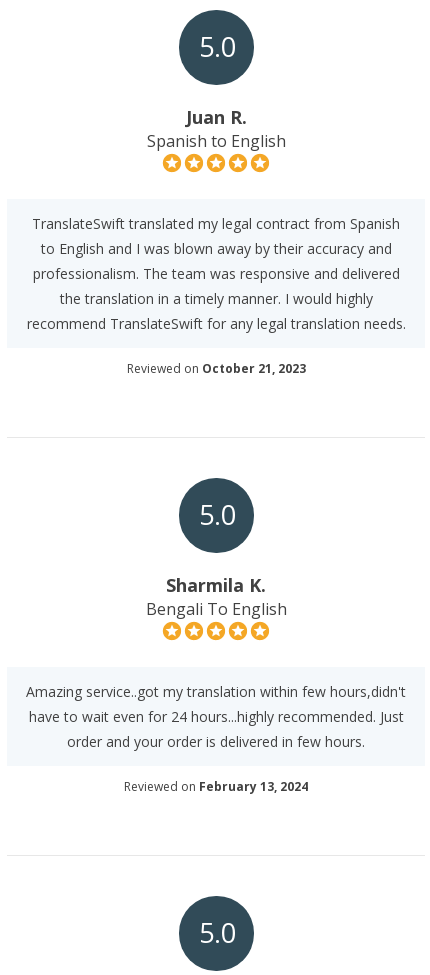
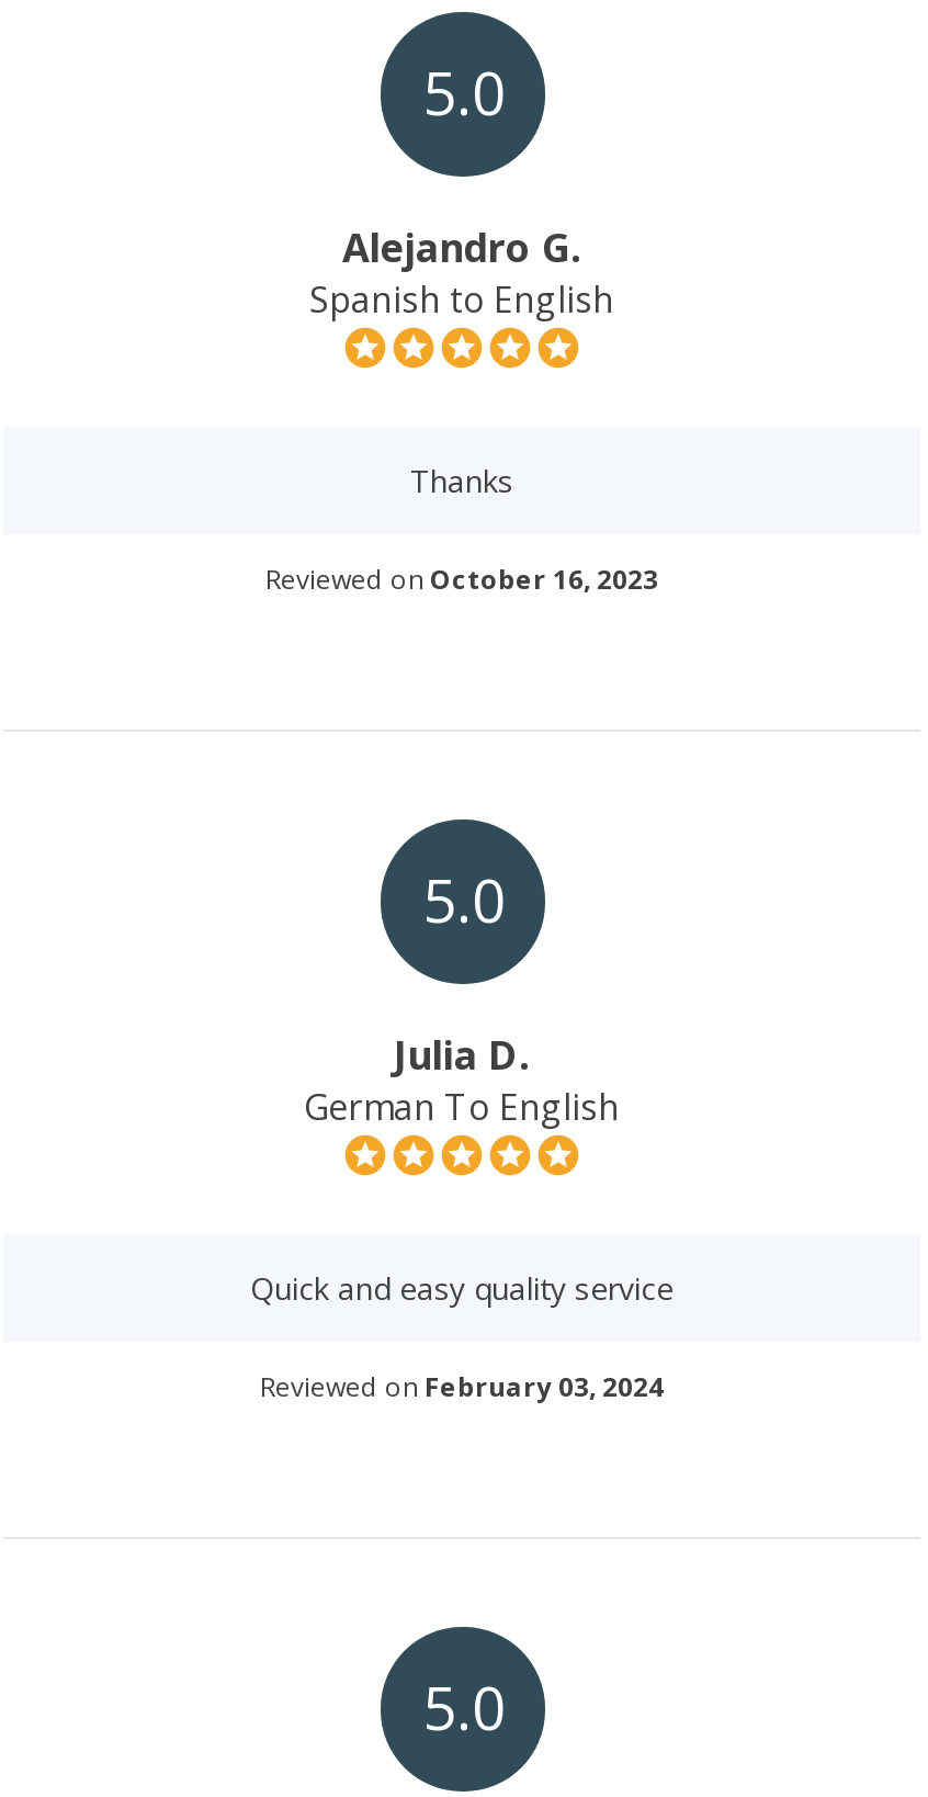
- Juan R.
+ Alejandro G.

- TranslateSwift translated my legal contract from Spanish
- to English and I was blown away by their accuracy and
- professionalism. The team was responsive and delivered
- the translation in a timely manner. I would highly
- recommend TranslateSwift for any legal translation needs.
+ Thanks

- Reviewed on October 21, 2023
+ Reviewed on October 16, 2023

- Sharmila K.
- Bengali To English
+ Julia D.
+ German To English

- Amazing service..got my translation within few hours,didn't
- have to wait even for 24 hours...highly recommended. Just
- order and your order is delivered in few hours.
+ Quick and easy quality service

- Reviewed on February 13, 2024
+ Reviewed on February 03, 2024
